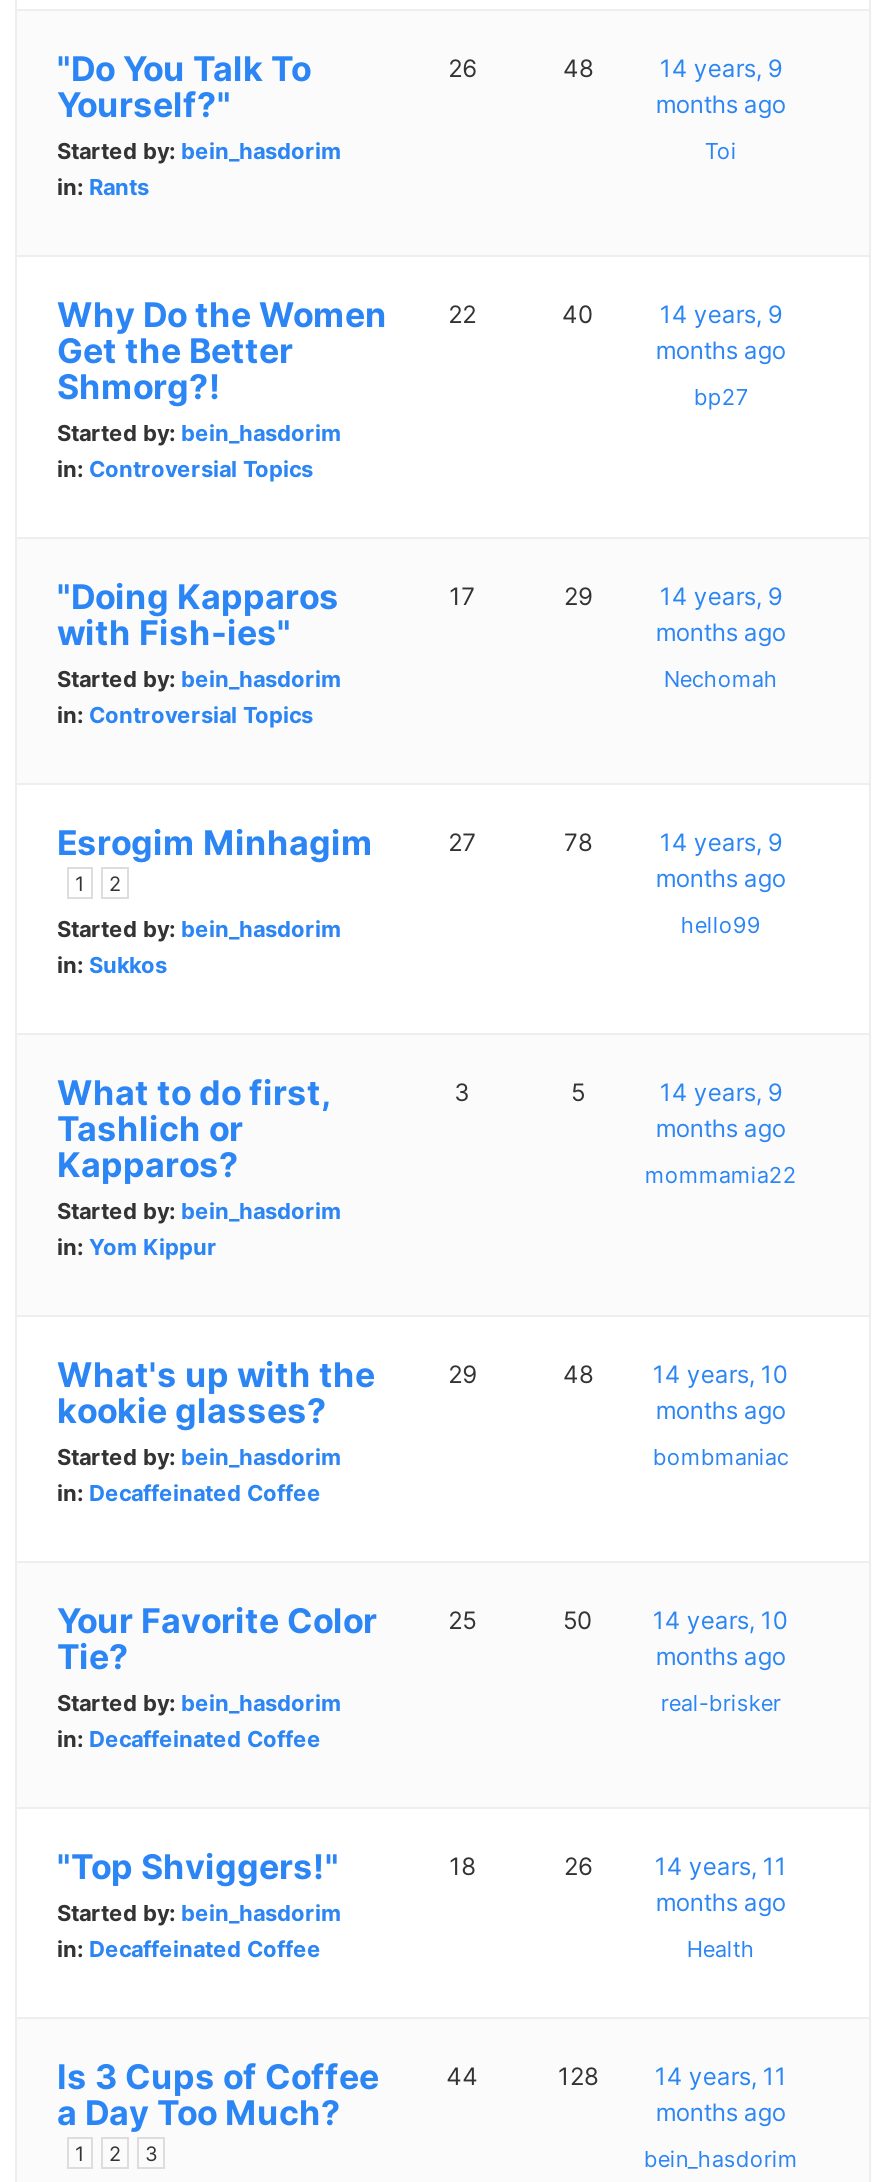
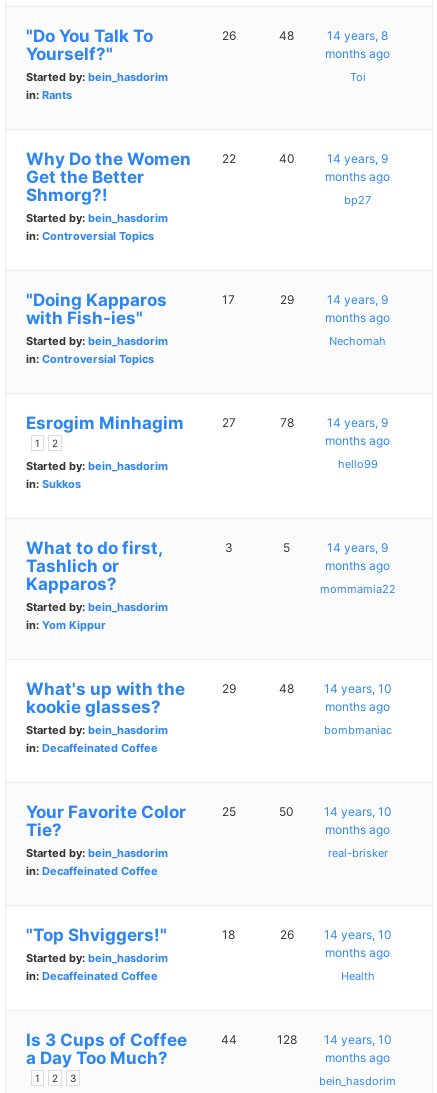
- 14 years, 9
+ 14 years, 8

- 14 years, 11
+ 14 years, 10

- 128 14 years, 11
+ 128 14 years, 10
